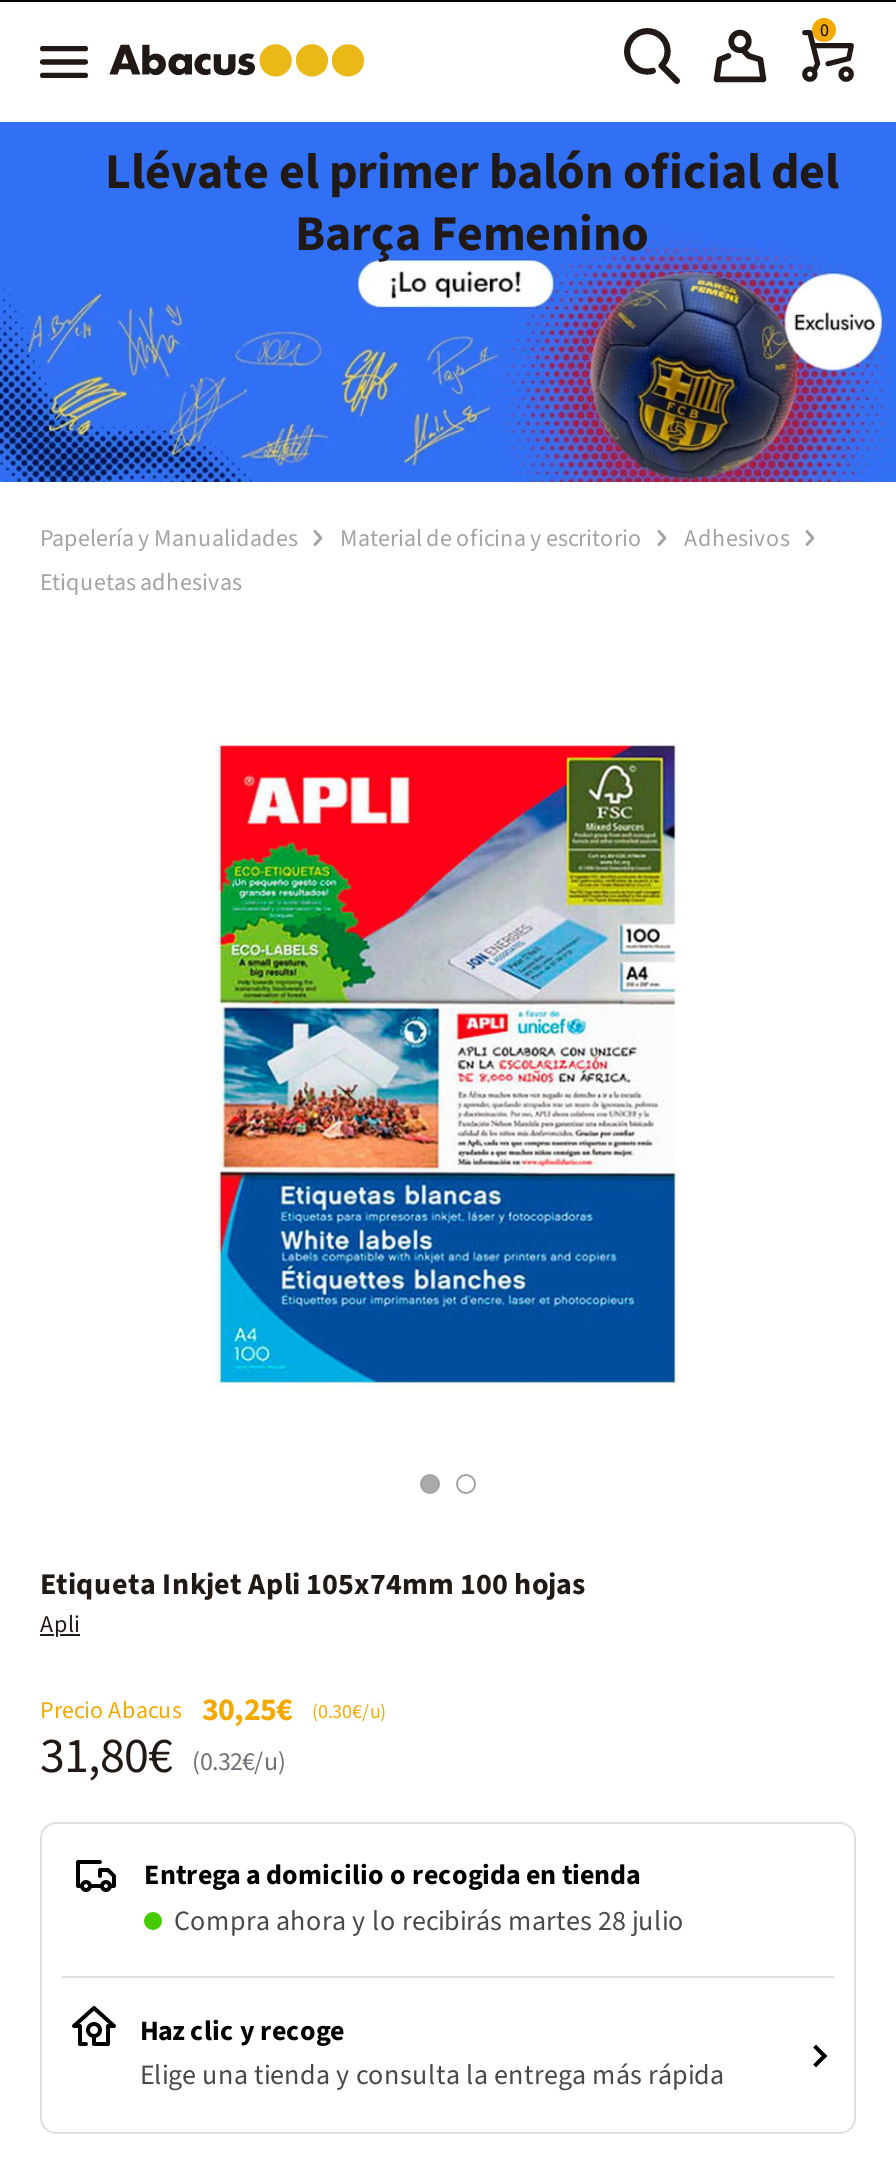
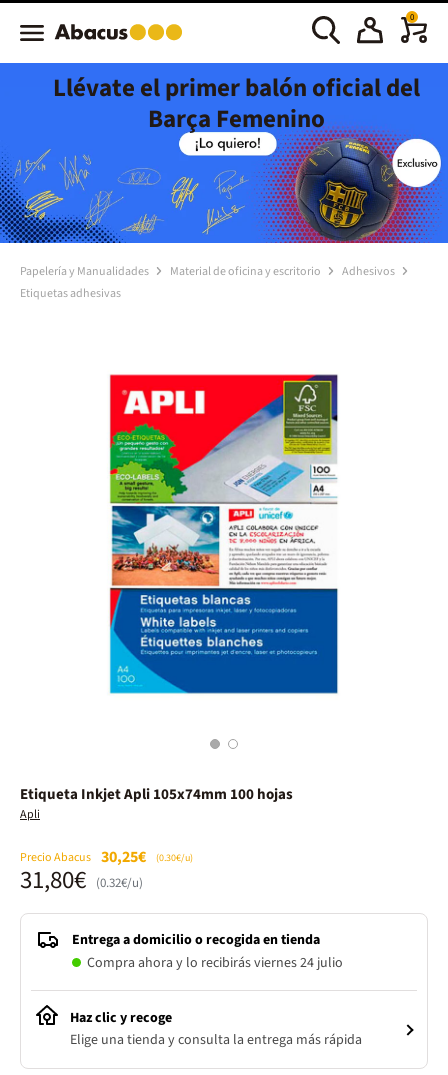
- Compra ahora y lo recibirás martes 28 julio
+ Compra ahora y lo recibirás viernes 24 julio
